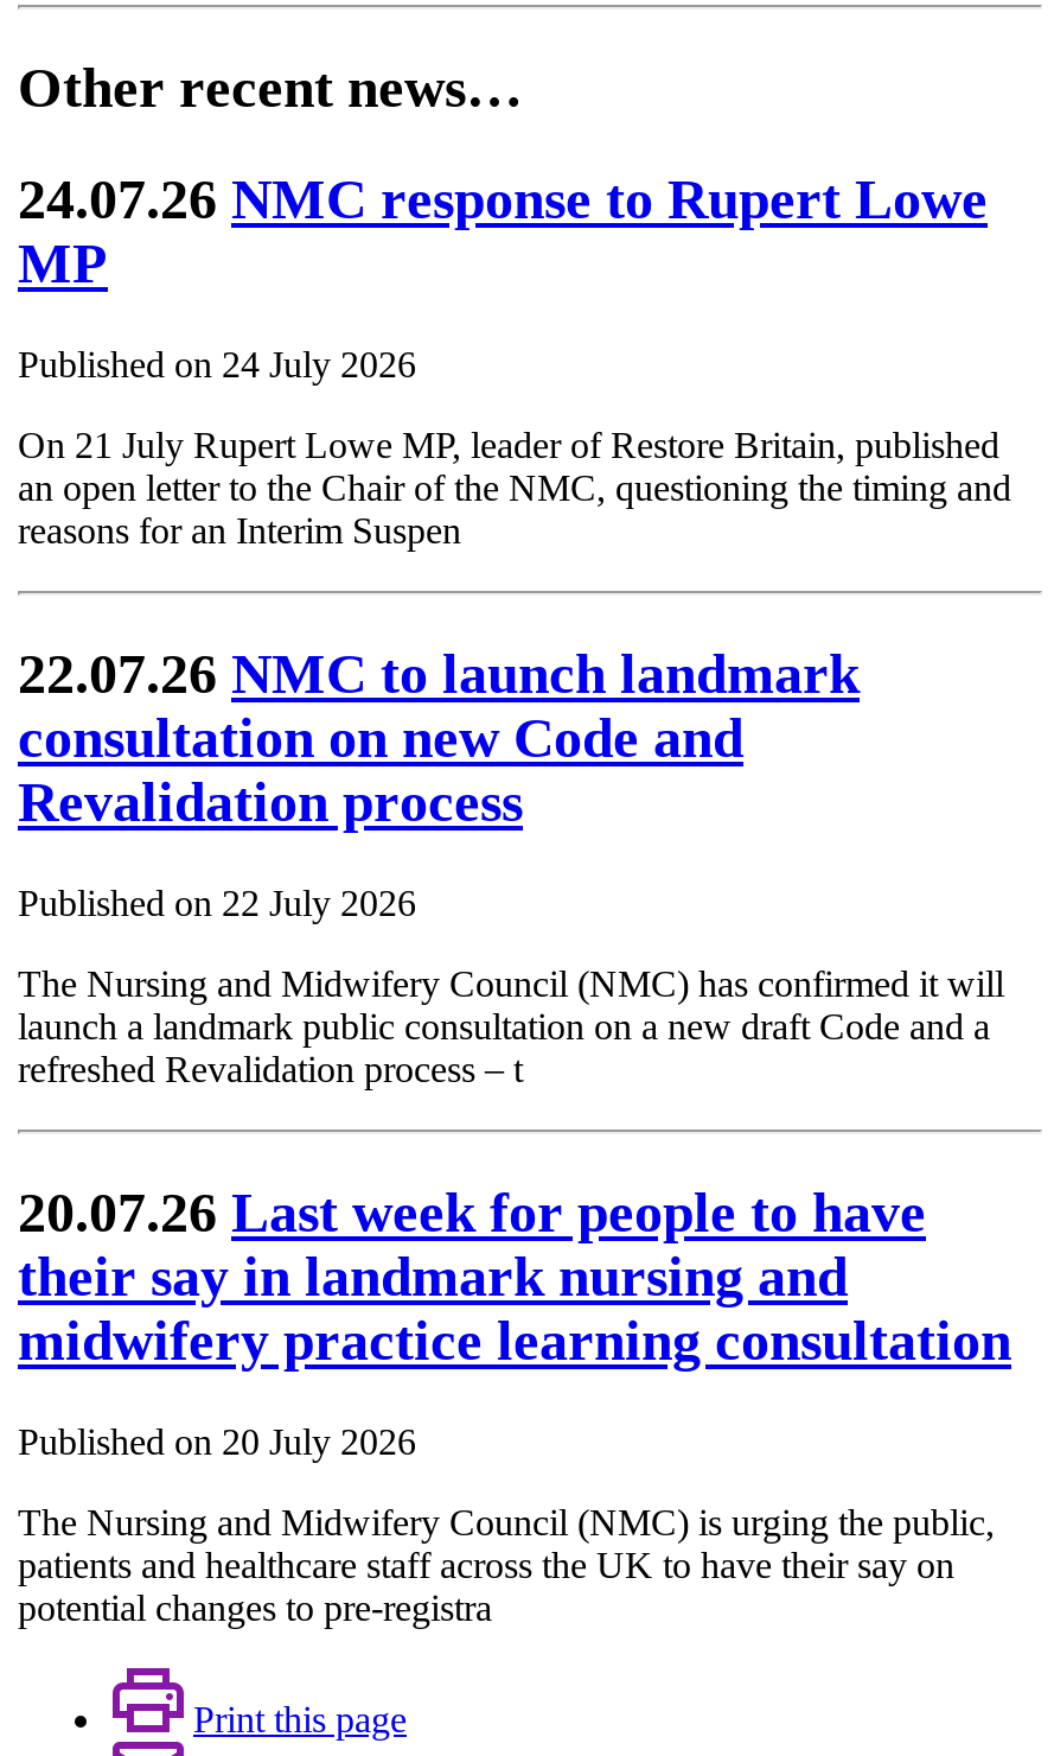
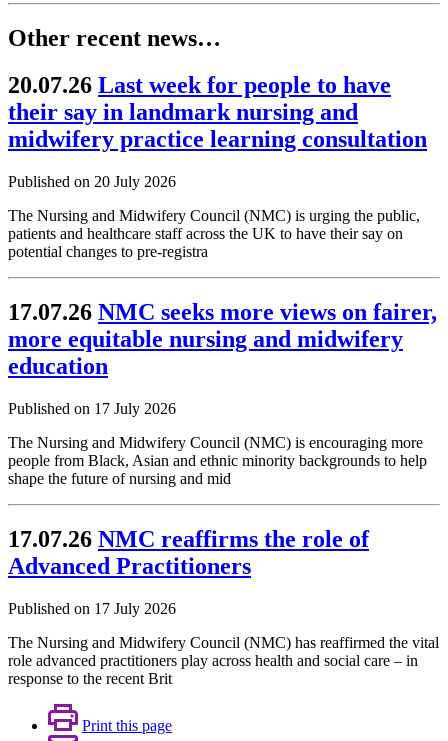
- 24.07.26 NMC response to Rupert Lowe
- MP
- Published on 24 July 2026
- On 21 July Rupert Lowe MP, leader of Restore Britain, published
- an open letter to the Chair of the NMC, questioning the timing and
- reasons for an Interim Suspen
- 22.07.26 NMC to launch landmark
- consultation on new Code and
- Revalidation process
- Published on 22 July 2026
- The Nursing and Midwifery Council (NMC) has confirmed it will
- launch a landmark public consultation on a new draft Code and a
- refreshed Revalidation process – t

moved up: 20.07.26 Last week for people to have | their say in landmark nursing and | midwifery practice learning consultation | Published on 20 July 2026 | The Nursing and Midwifery Council (NMC) is urging the public, | patients and healthcare staff across the UK to have their say on | potential changes to pre-registra

+ 17.07.26 NMC seeks more views on fairer,
+ more equitable nursing and midwifery
+ education
+ Published on 17 July 2026
+ The Nursing and Midwifery Council (NMC) is encouraging more
+ people from Black, Asian and ethnic minority backgrounds to help
+ shape the future of nursing and mid
+ 17.07.26 NMC reaffirms the role of
+ Advanced Practitioners
+ Published on 17 July 2026
+ The Nursing and Midwifery Council (NMC) has reaffirmed the vital
+ role advanced practitioners play across health and social care – in
+ response to the recent Brit
